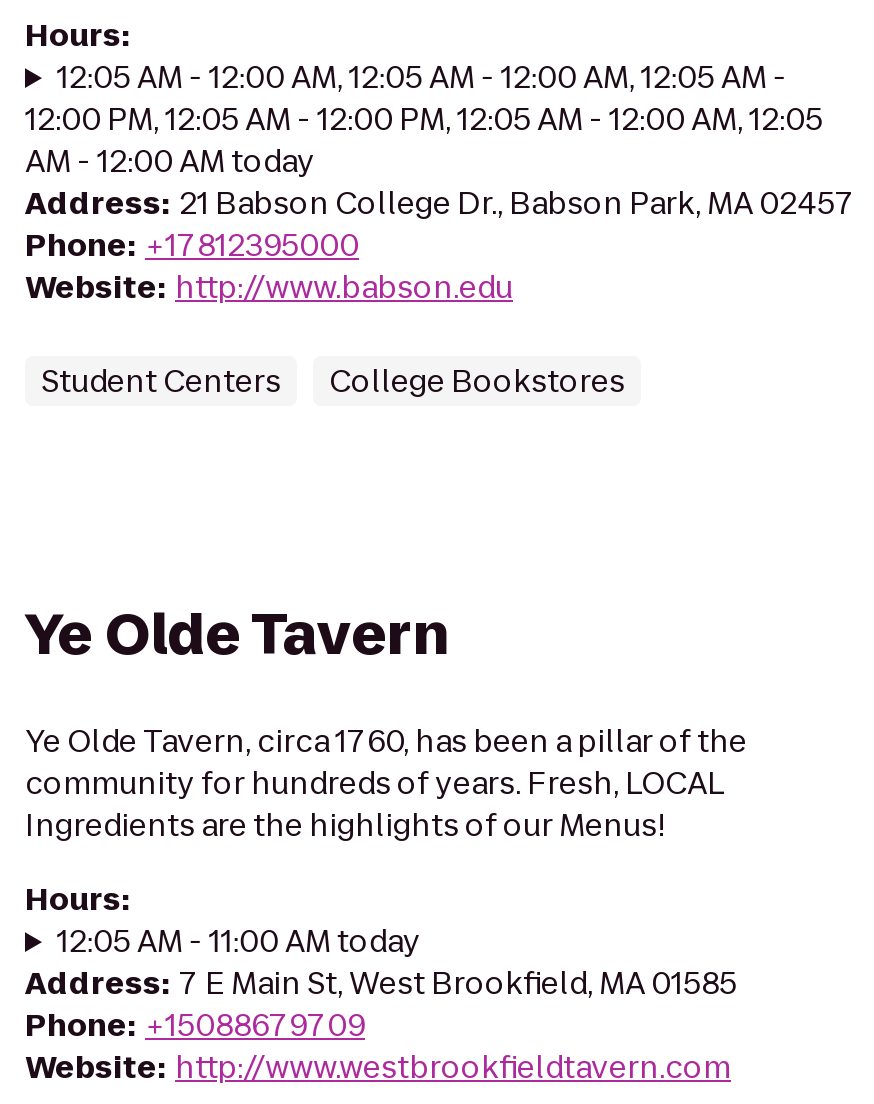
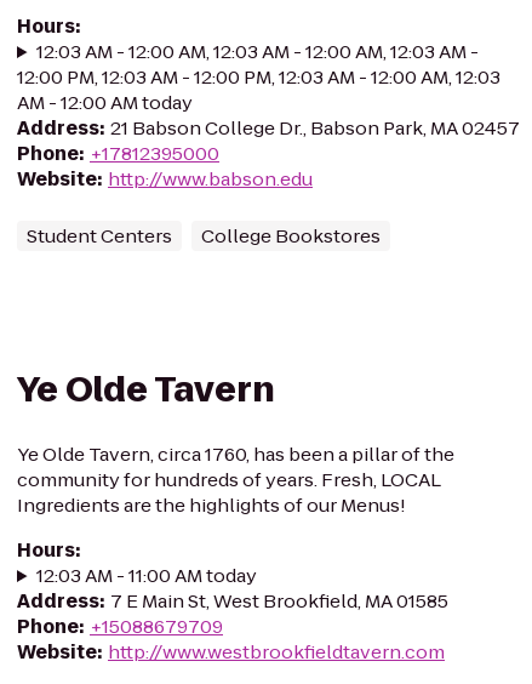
- 12:05 AM - 12:00 AM, 12:05 AM - 12:00 AM, 12:05 AM -
+ 12:03 AM - 12:00 AM, 12:03 AM - 12:00 AM, 12:03 AM -

- 12:00 PM, 12:05 AM - 12:00 PM, 12:05 AM - 12:00 AM, 12:05
+ 12:00 PM, 12:03 AM - 12:00 PM, 12:03 AM - 12:00 AM, 12:03

- 12:05 AM - 11:00 AM today
+ 12:03 AM - 11:00 AM today
